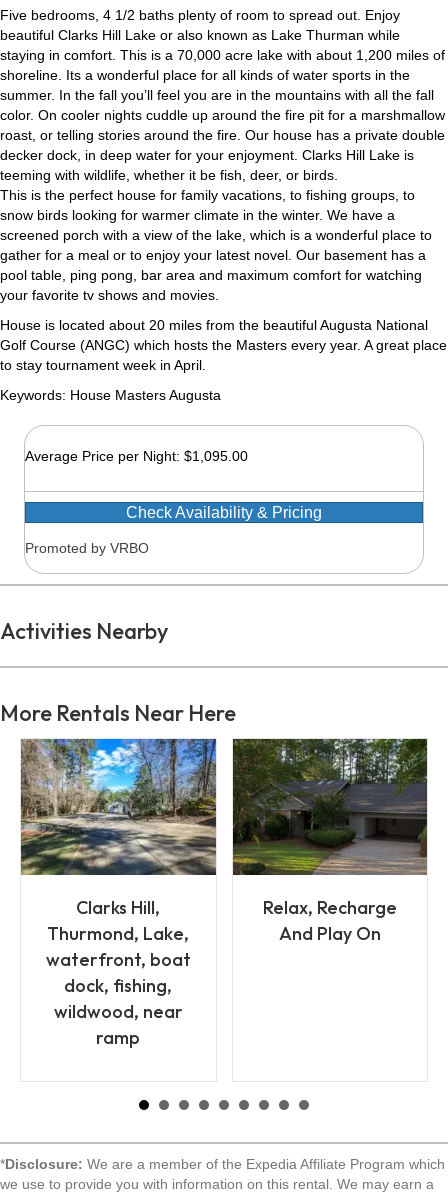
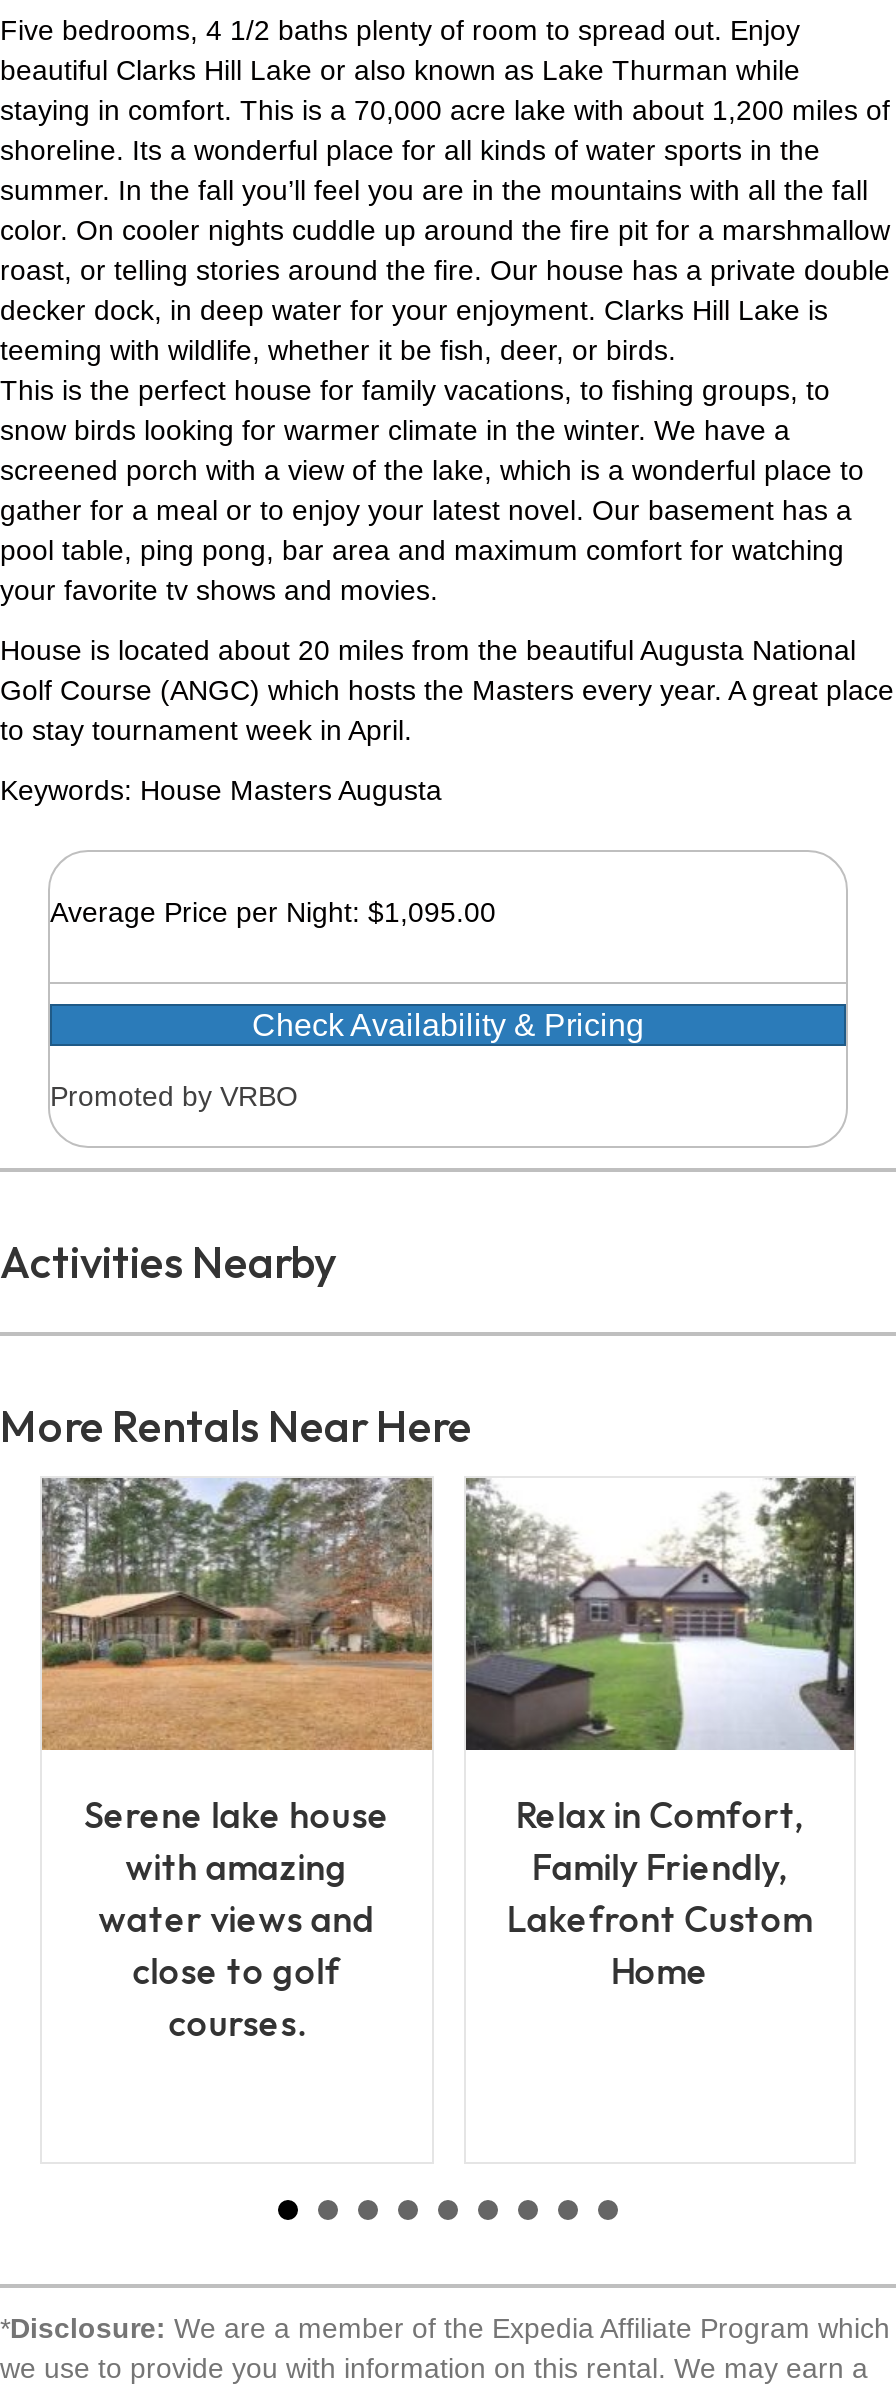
- [image]
- Clarks Hill,
- Thurmond, Lake,
- waterfront, boat
- dock, fishing,
- wildwood, near
- ramp
+ [image]
+ Serene lake house
+ with amazing
+ water views and
+ close to golf
+ courses.

- [image]
- Relax, Recharge
- And Play On
+ [image]
+ Relax in Comfort,
+ Family Friendly,
+ Lakefront Custom
+ Home
